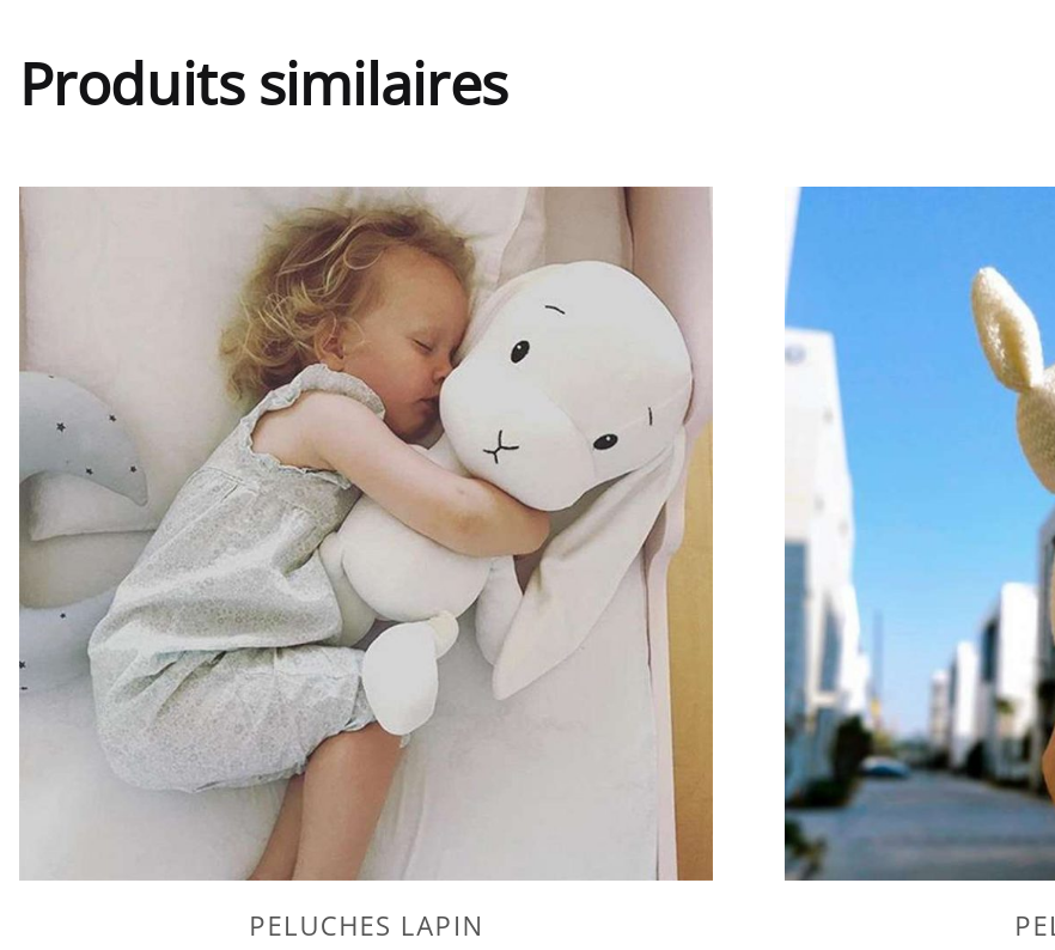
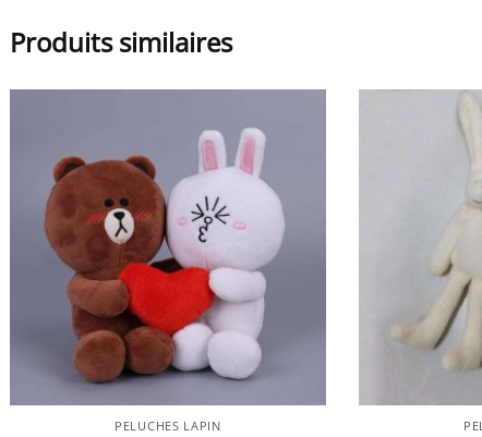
- [image]
+ [image]

- [image]
+ [image]
